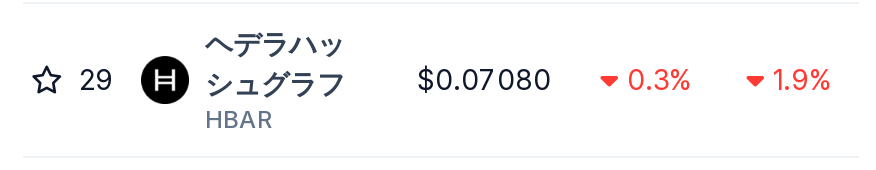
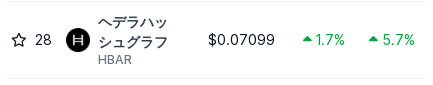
- 29
+ 28

- $0.07080
+ $0.07099

- 0.3%
+ 1.7%

- 1.9%
+ 5.7%
